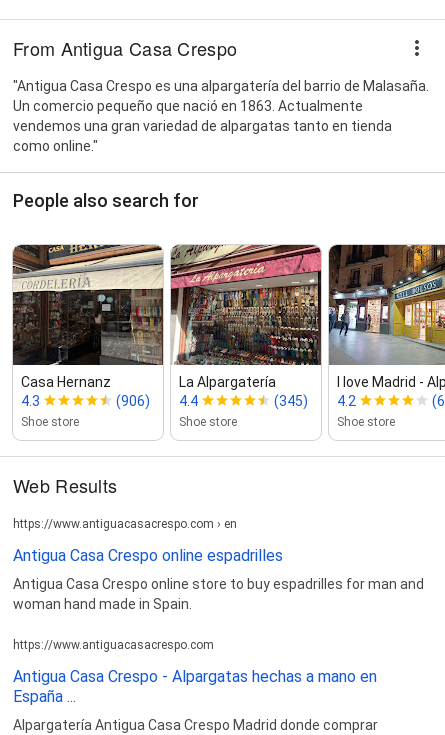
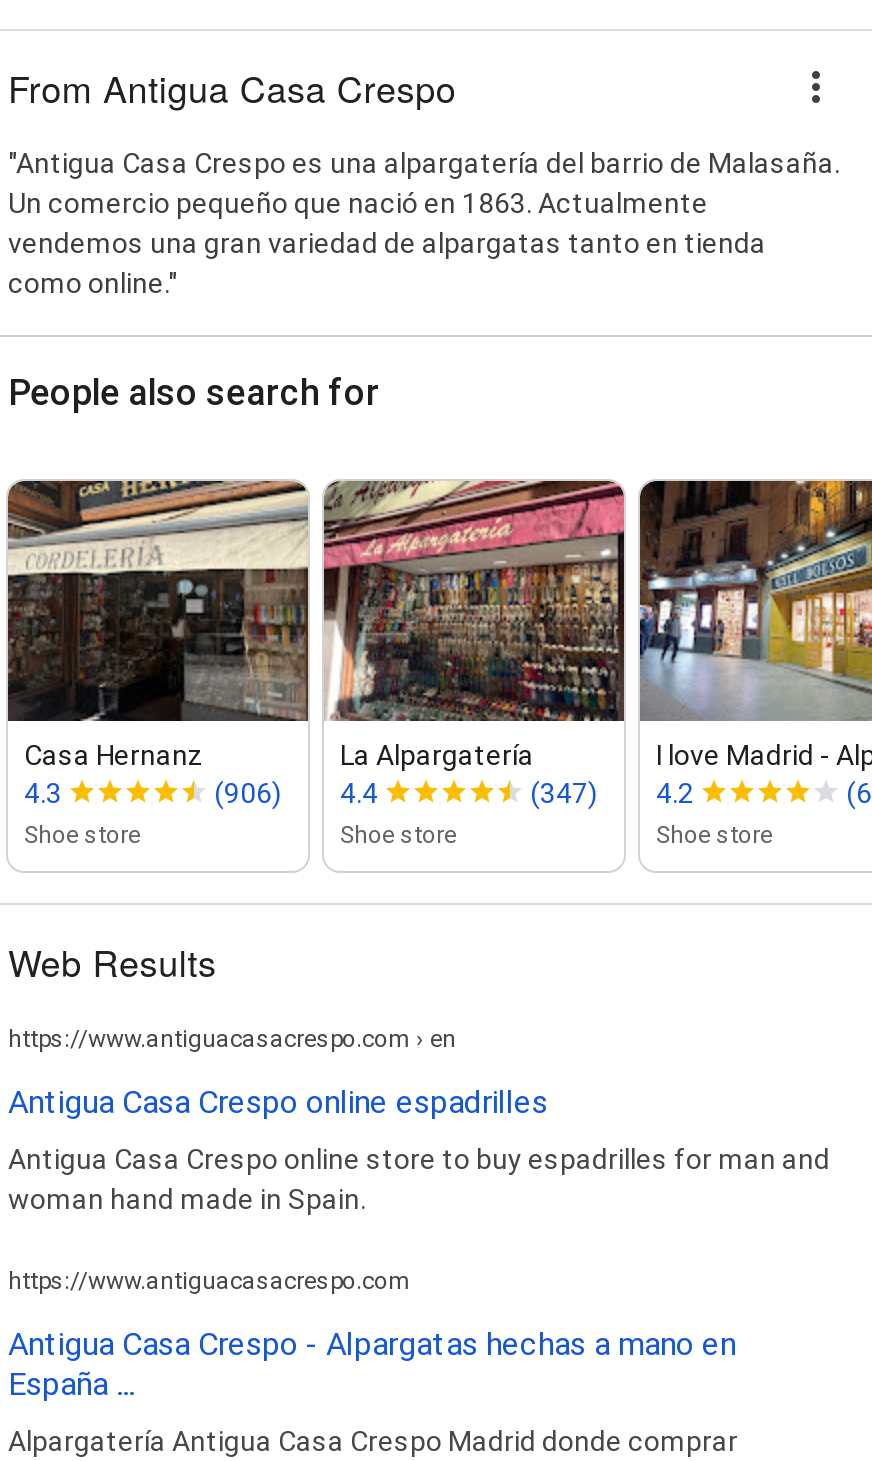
- (345) 4.2
+ (347) 4.2
